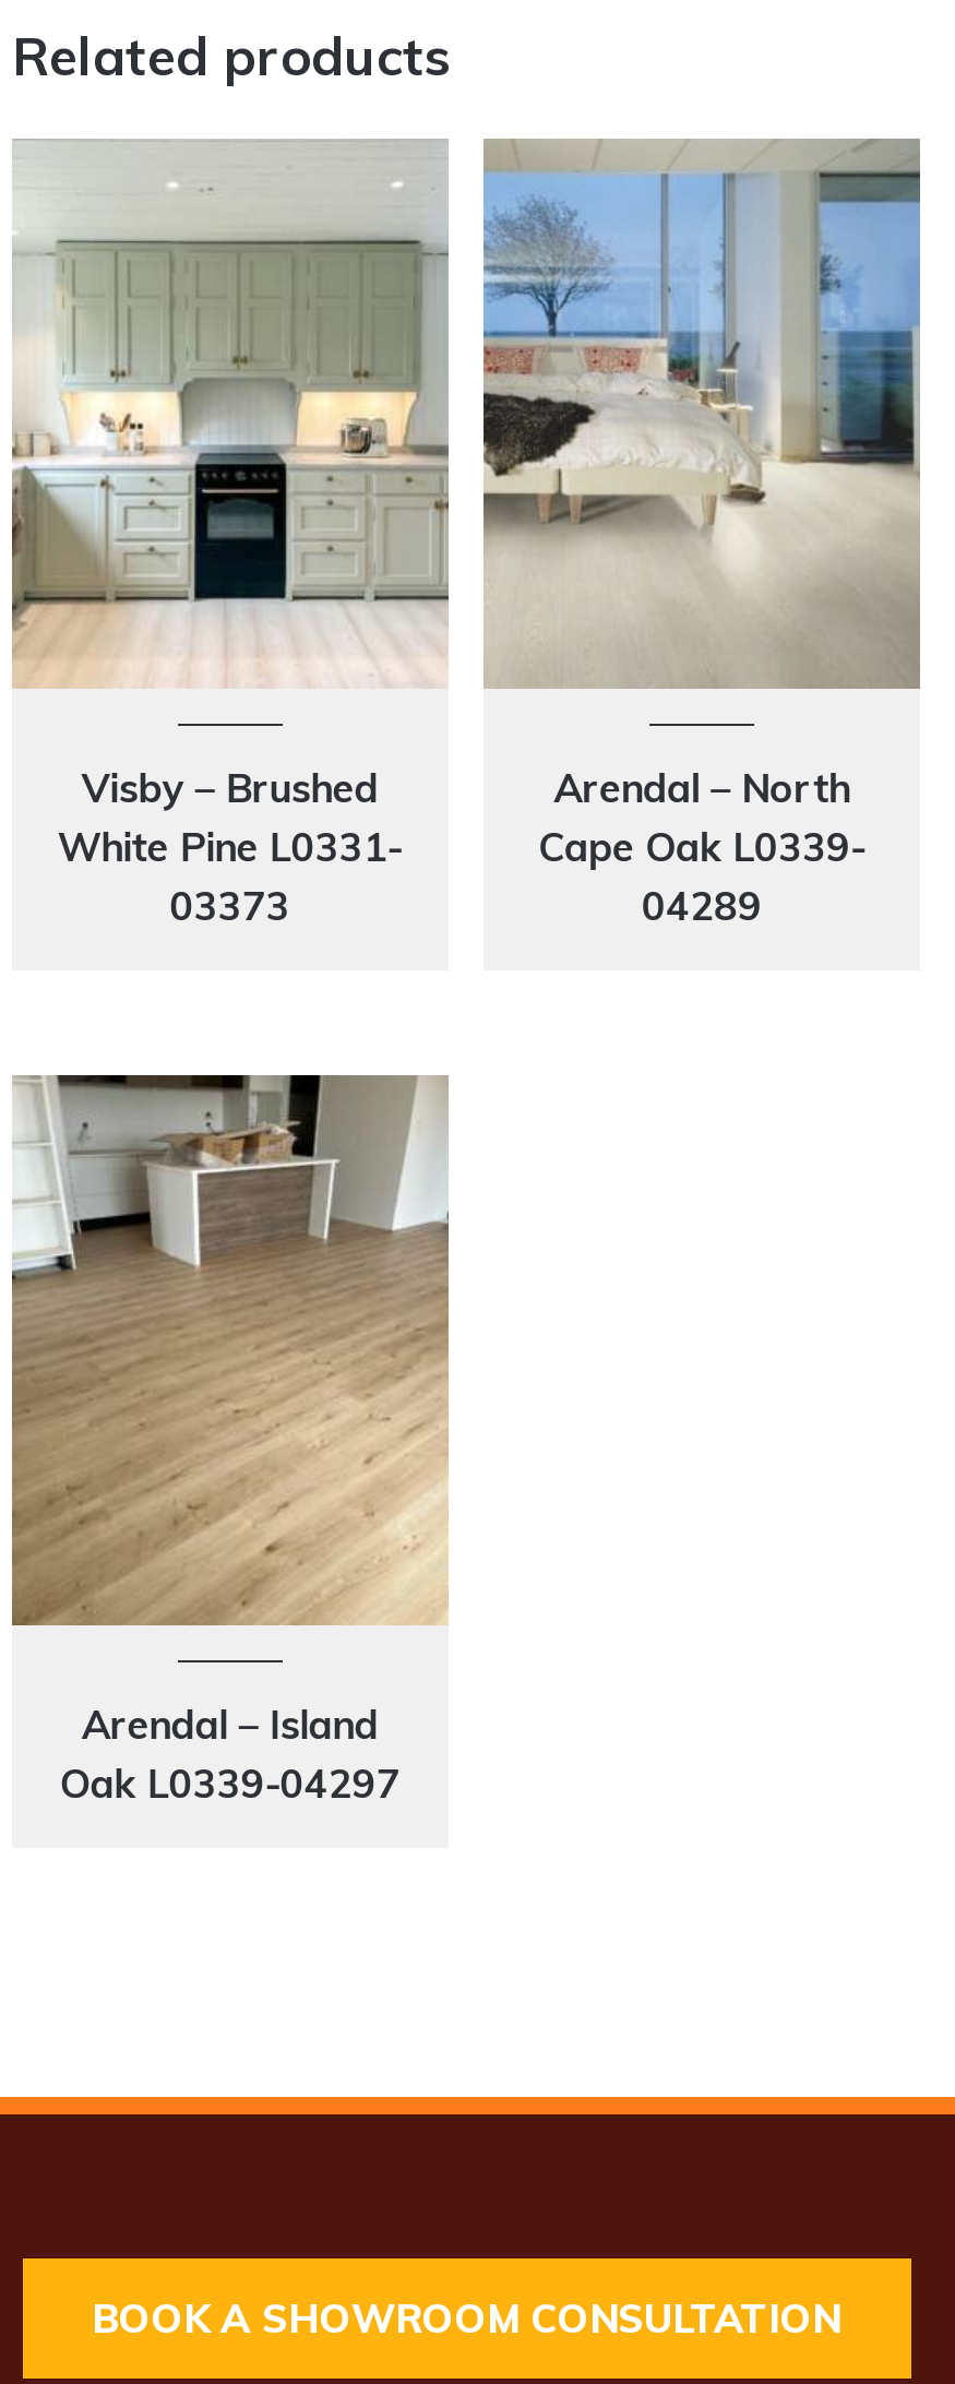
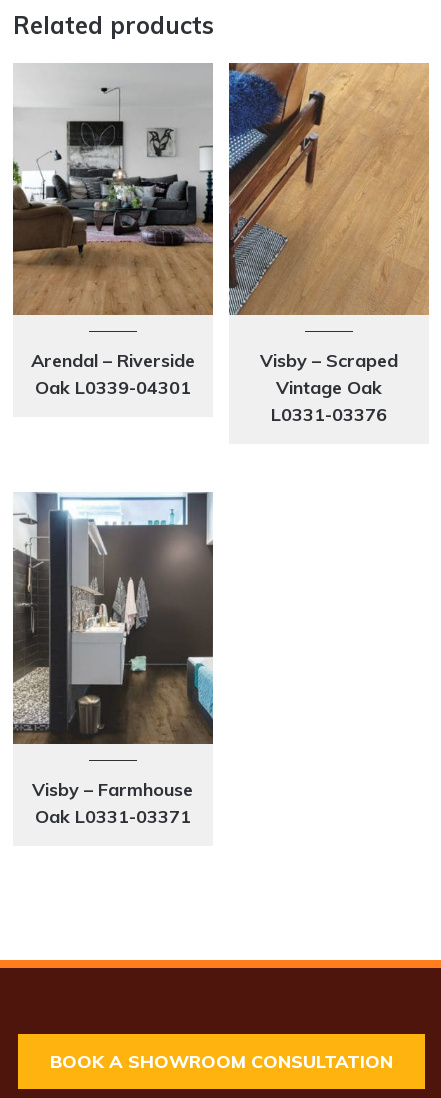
- [image]
- Arendal – North
- Cape Oak L0339-
- 04289
+ [image]
+ Visby – Scraped
+ Vintage Oak
+ L0331-03376

- [image]
- Visby – Brushed
- White Pine L0331-
- 03373
+ [image]
+ Arendal – Riverside
+ Oak L0339-04301

- [image]
- Arendal – Island
- Oak L0339-04297
+ [image]
+ Visby – Farmhouse
+ Oak L0331-03371
